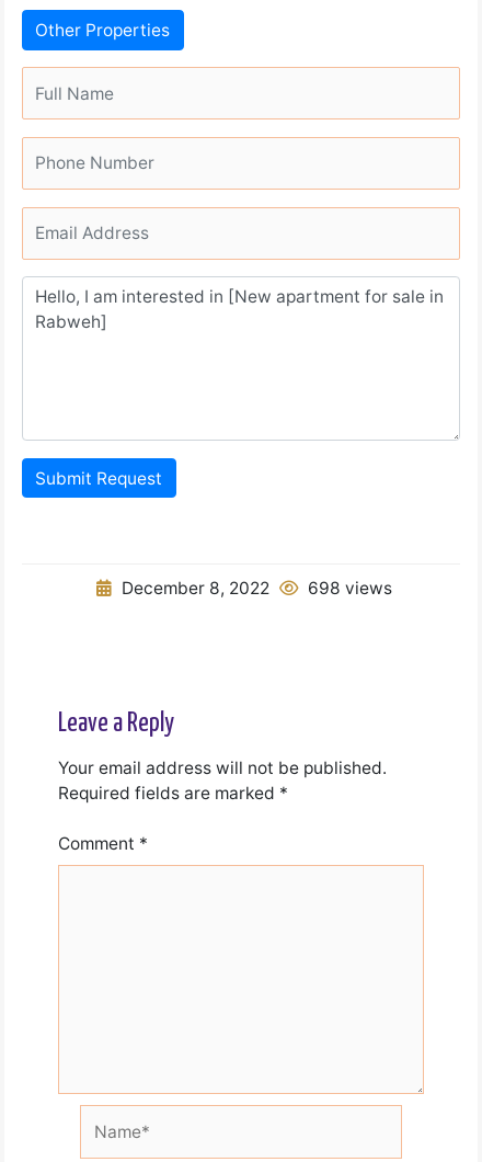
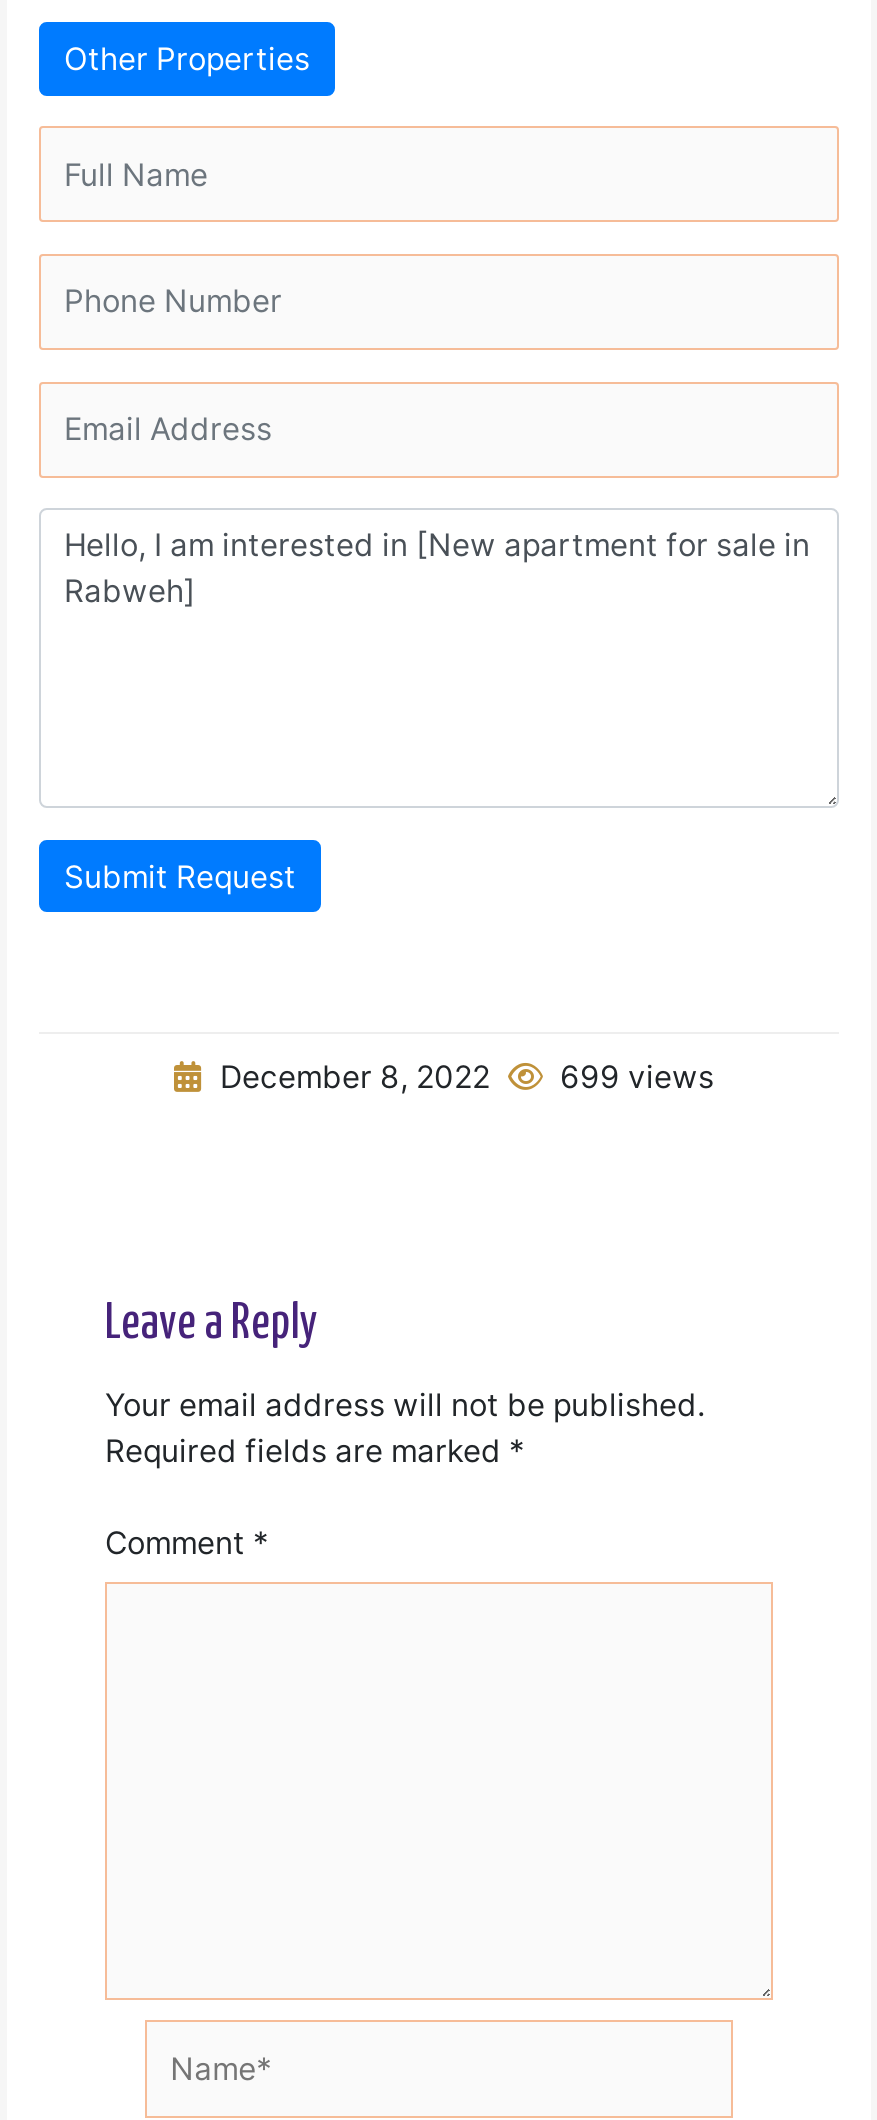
- December 8, 2022 698 views
+ December 8, 2022 699 views
